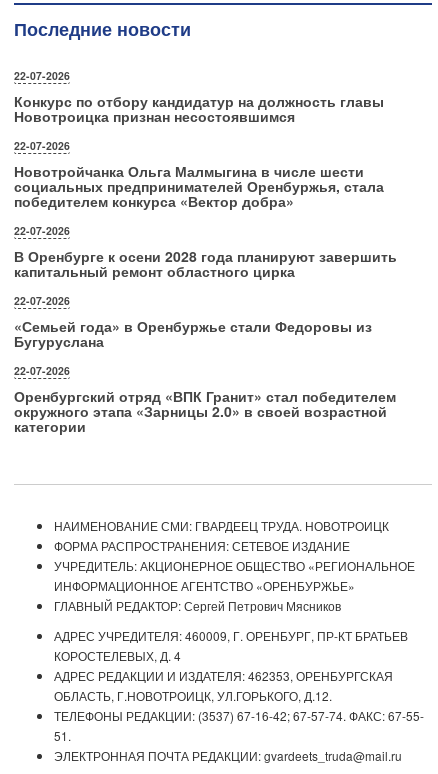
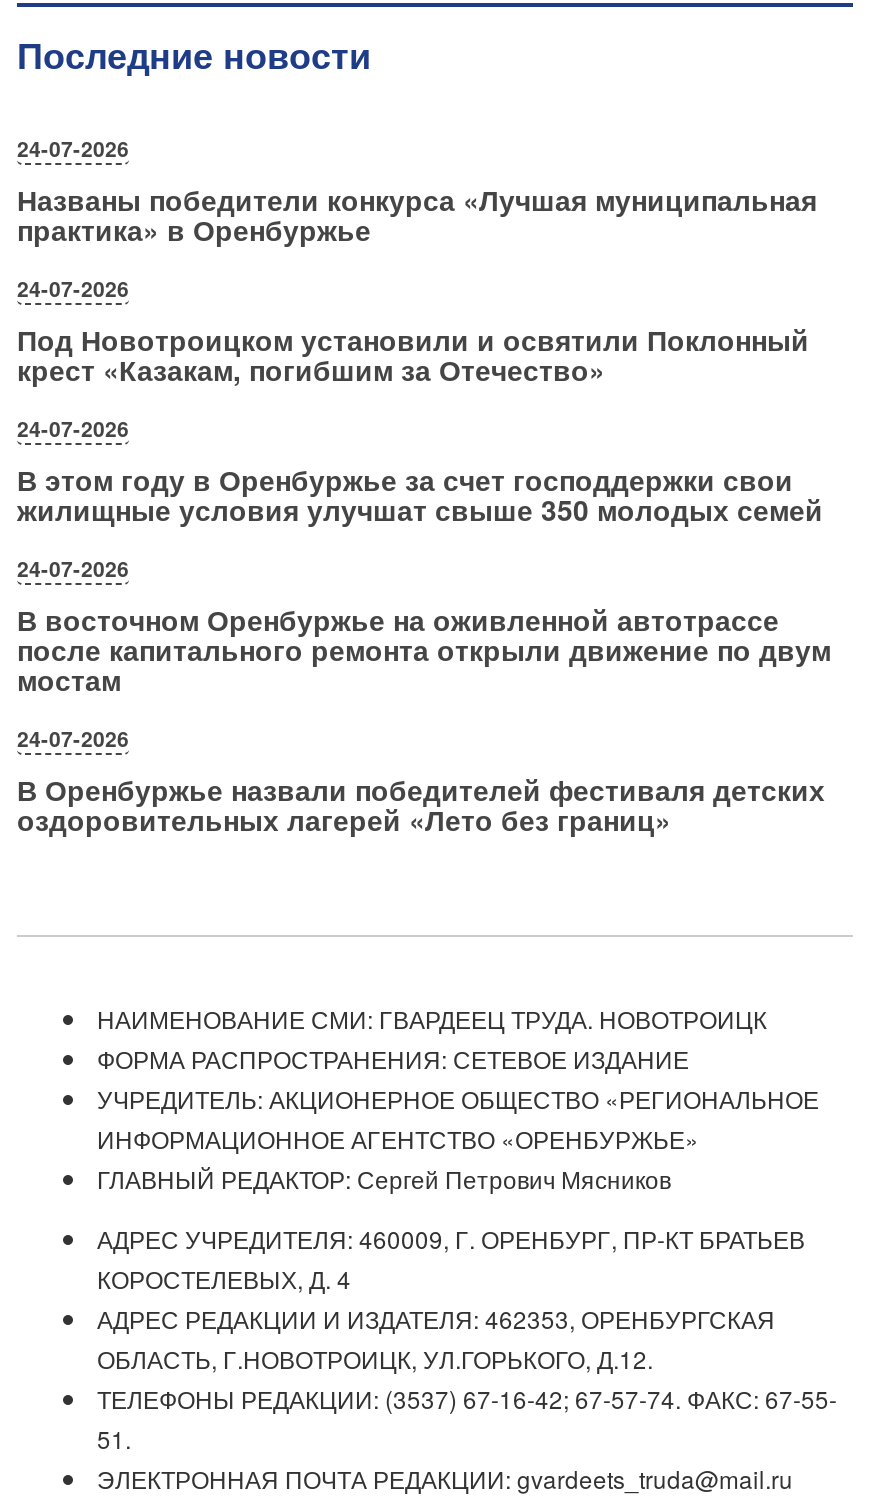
- 22-07-2026
- Конкурс по отбору кандидатур на должность главы
- Новотроицка признан несостоявшимся
+ 24-07-2026
+ Названы победители конкурса «Лучшая муниципальная
+ практика» в Оренбуржье

- 22-07-2026
- Новотройчанка Ольга Малмыгина в числе шести
- социальных предпринимателей Оренбуржья, стала
- победителем конкурса «Вектор добра»
+ 24-07-2026
+ Под Новотроицком установили и освятили Поклонный
+ крест «Казакам, погибшим за Отечество»

- 22-07-2026
- В Оренбурге к осени 2028 года планируют завершить
- капитальный ремонт областного цирка
+ 24-07-2026
+ В этом году в Оренбуржье за счет господдержки свои
+ жилищные условия улучшат свыше 350 молодых семей

- 22-07-2026
- «Семьей года» в Оренбуржье стали Федоровы из
- Бугуруслана
+ 24-07-2026
+ В восточном Оренбуржье на оживленной автотрассе
+ после капитального ремонта открыли движение по двум
+ мостам

- 22-07-2026
- Оренбургский отряд «ВПК Гранит» стал победителем
- окружного этапа «Зарницы 2.0» в своей возрастной
- категории
+ 24-07-2026
+ В Оренбуржье назвали победителей фестиваля детских
+ оздоровительных лагерей «Лето без границ»
